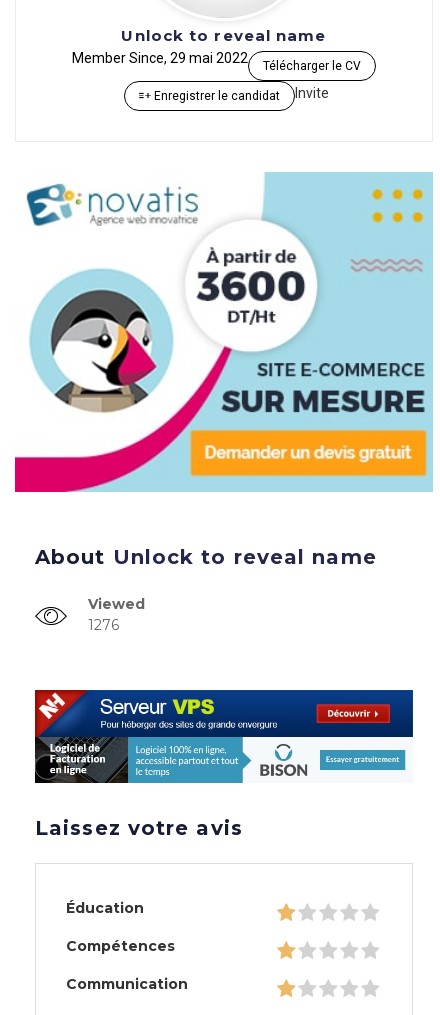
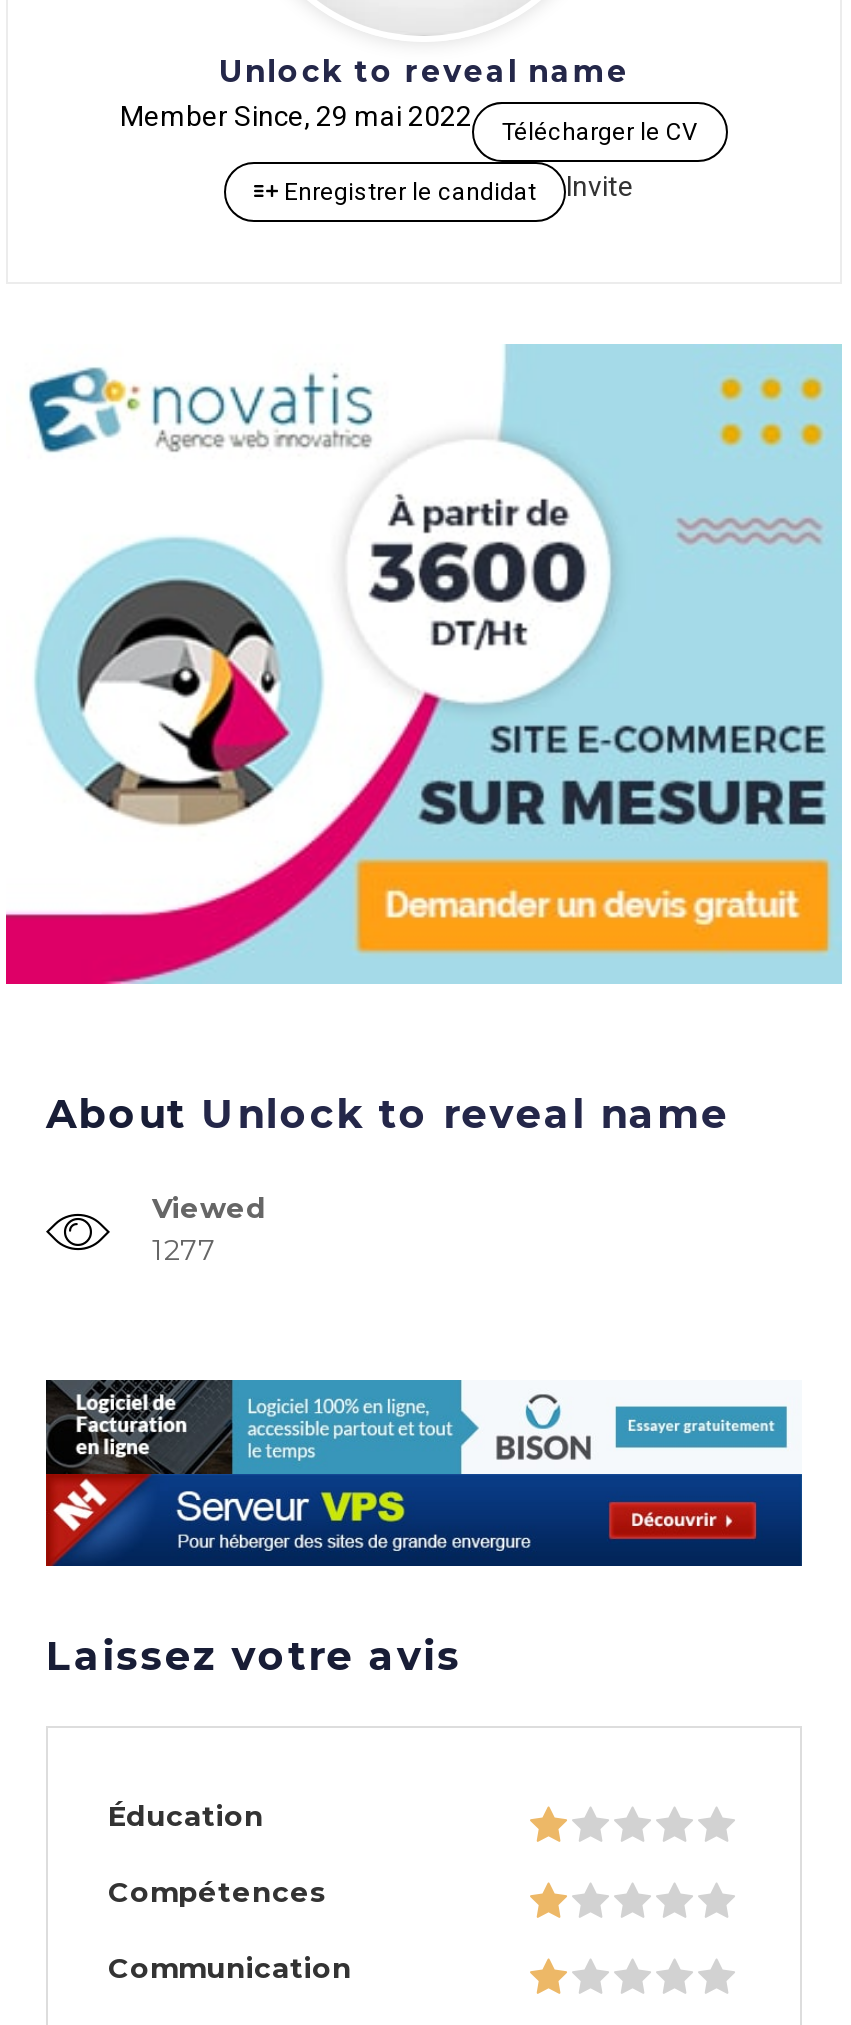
- 1276
+ 1277

- [image]
+ [image]
